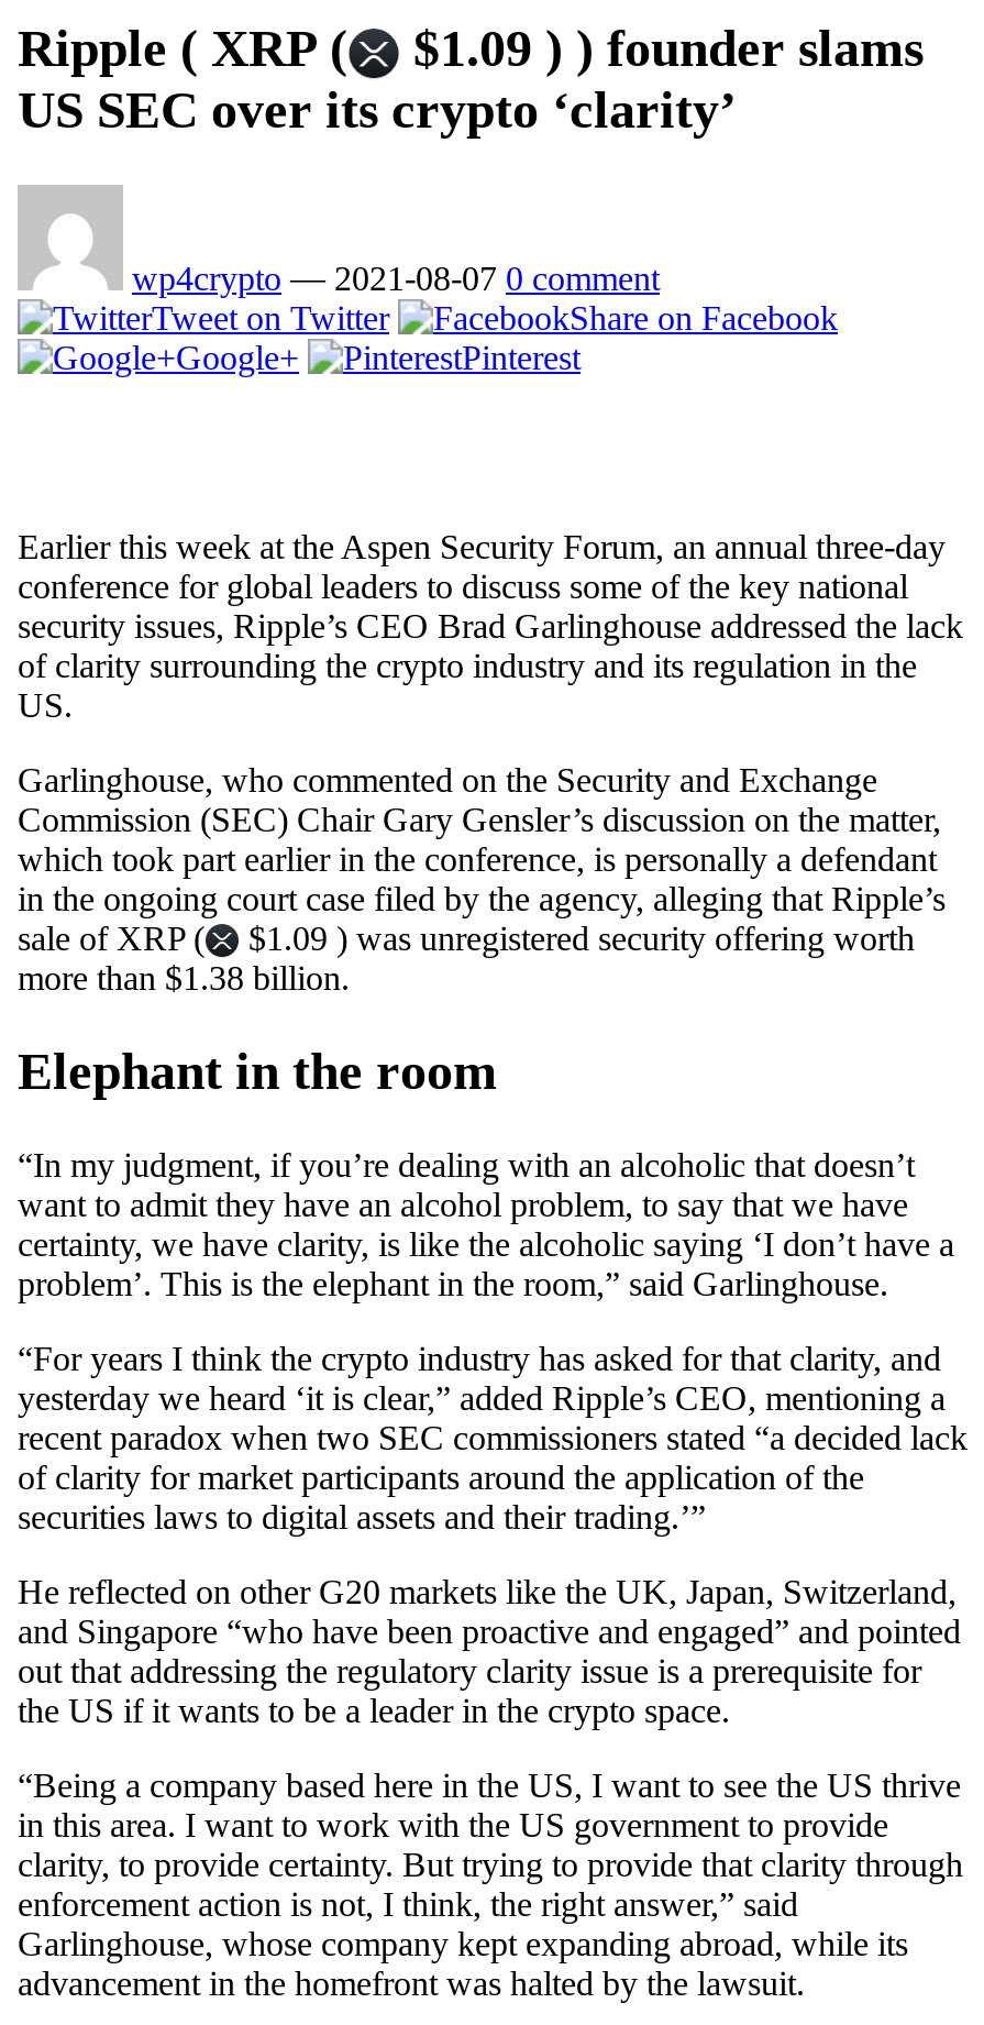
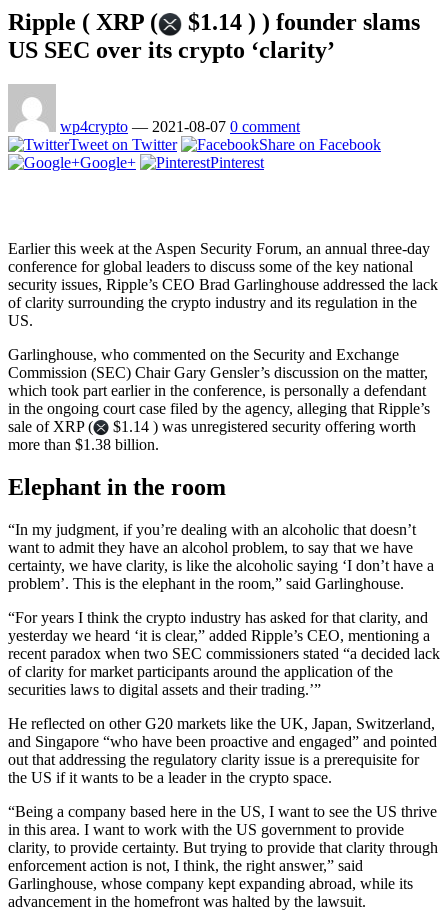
- $1.09 ) ) founder slams
+ $1.14 ) ) founder slams

- $1.09 ) was unregistered security offering worth
+ $1.14 ) was unregistered security offering worth
